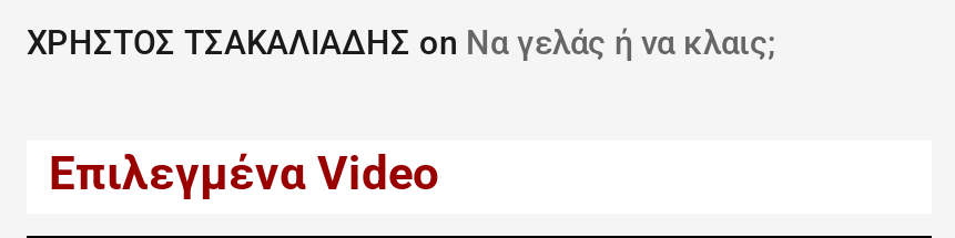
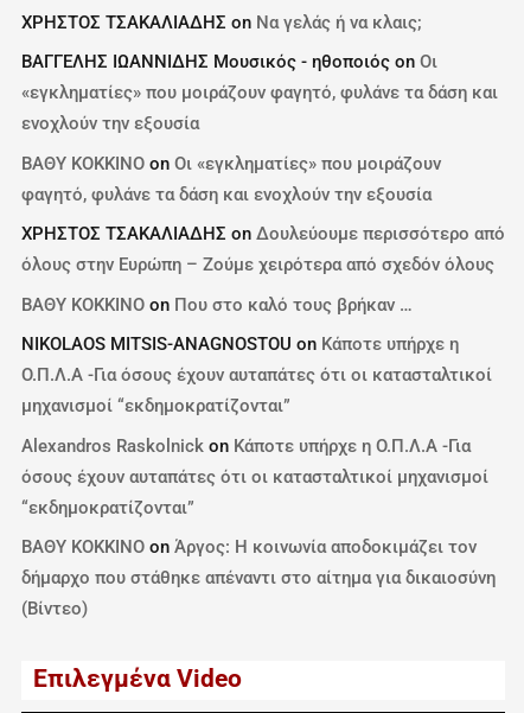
+ ΒΑΓΓΕΛΗΣ ΙΩΑΝΝΙΔΗΣ Μουσικός - ηθοποιός on Οι
+ «εγκληματίες» που μοιράζουν φαγητό, φυλάνε τα δάση και
+ ενοχλούν την εξουσία
+ ΒΑΘΥ ΚΟΚΚΙΝΟ on Οι «εγκληματίες» που μοιράζουν
+ φαγητό, φυλάνε τα δάση και ενοχλούν την εξουσία
+ ΧΡΗΣΤΟΣ ΤΣΑΚΑΛΙΑΔΗΣ on Δουλεύουμε περισσότερο από
+ όλους στην Ευρώπη – Ζούμε χειρότερα από σχεδόν όλους
+ ΒΑΘΥ ΚΟΚΚΙΝΟ on Που στο καλό τους βρήκαν …
+ NIKOLAOS MITSIS-ANAGNOSTOU on Κάποτε υπήρχε η
+ Ο.Π.Λ.Α -Για όσους έχουν αυταπάτες ότι οι κατασταλτικοί
+ μηχανισμοί “εκδημοκρατίζονται”
+ Alexandros Raskolnick on Κάποτε υπήρχε η Ο.Π.Λ.Α -Για
+ όσους έχουν αυταπάτες ότι οι κατασταλτικοί μηχανισμοί
+ “εκδημοκρατίζονται”
+ ΒΑΘΥ ΚΟΚΚΙΝΟ on Άργος: Η κοινωνία αποδοκιμάζει τον
+ δήμαρχο που στάθηκε απέναντι στο αίτημα για δικαιοσύνη
+ (Βίντεο)
